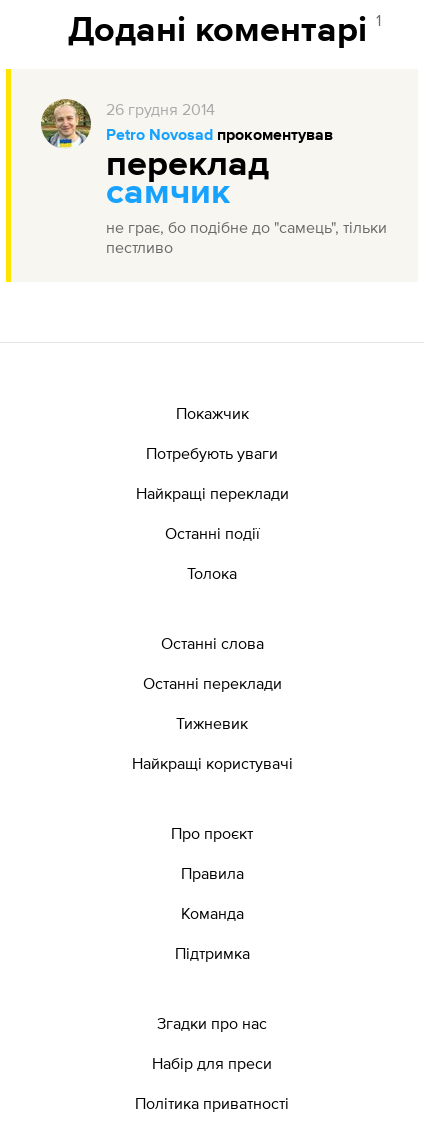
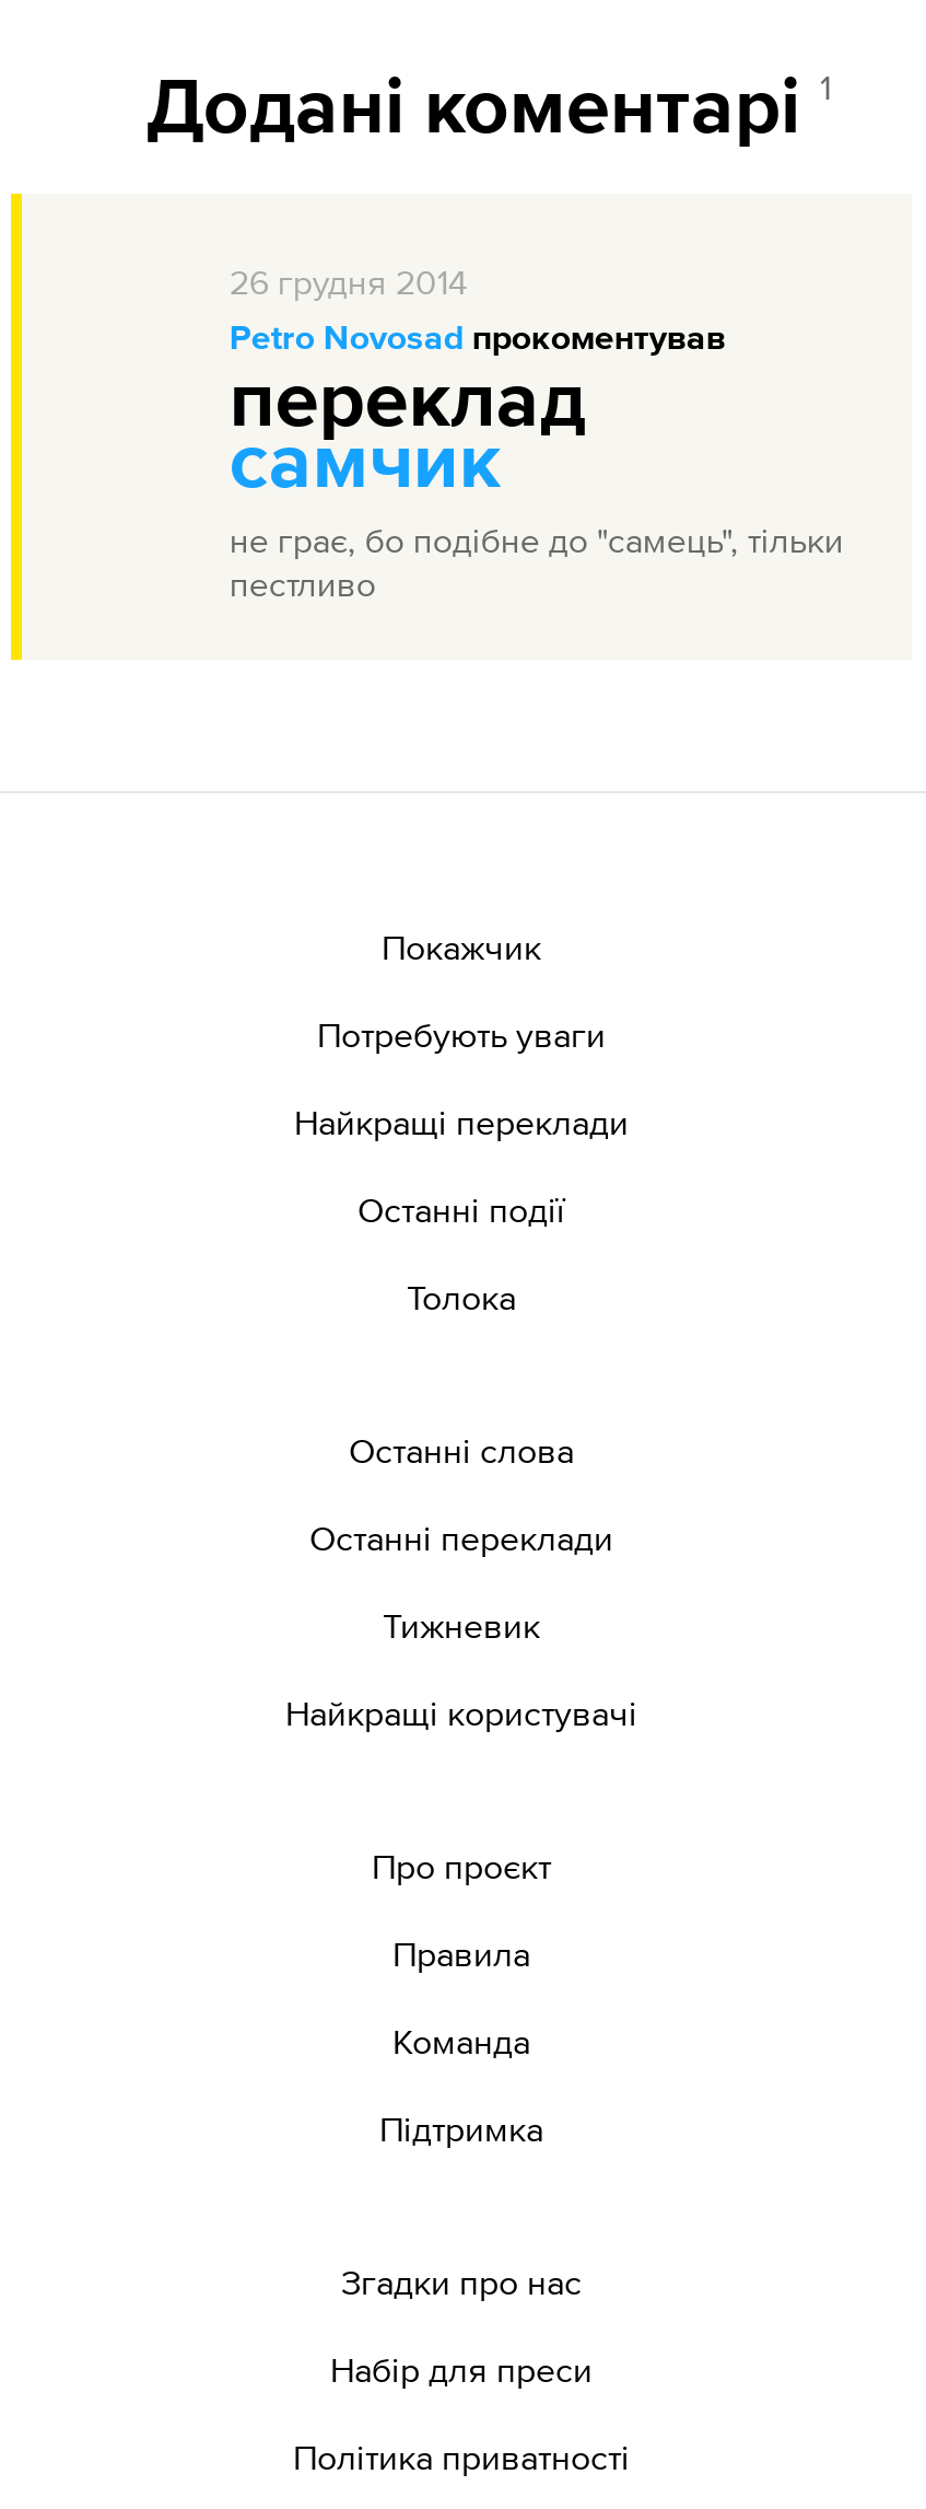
- [image]
